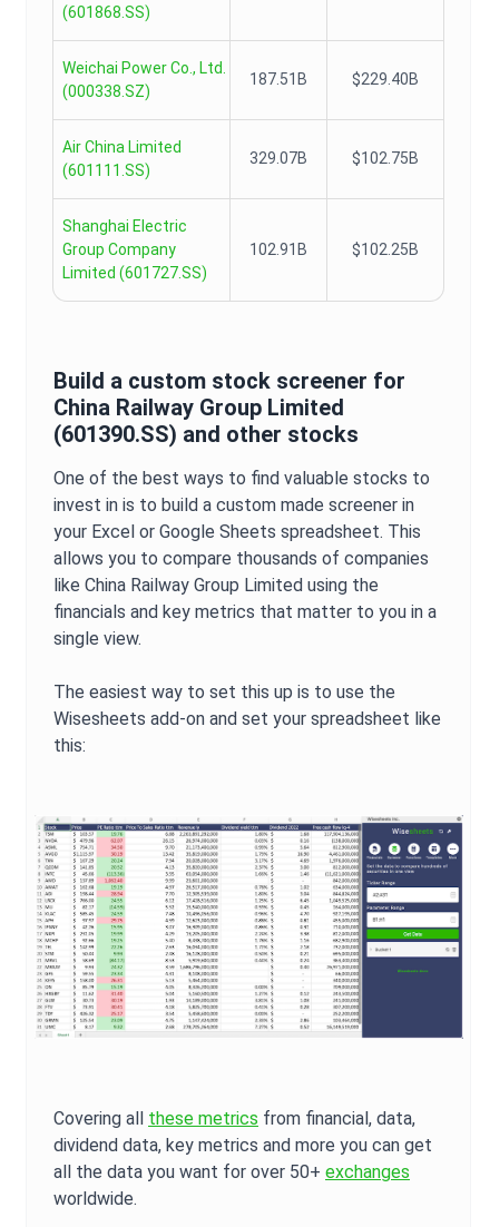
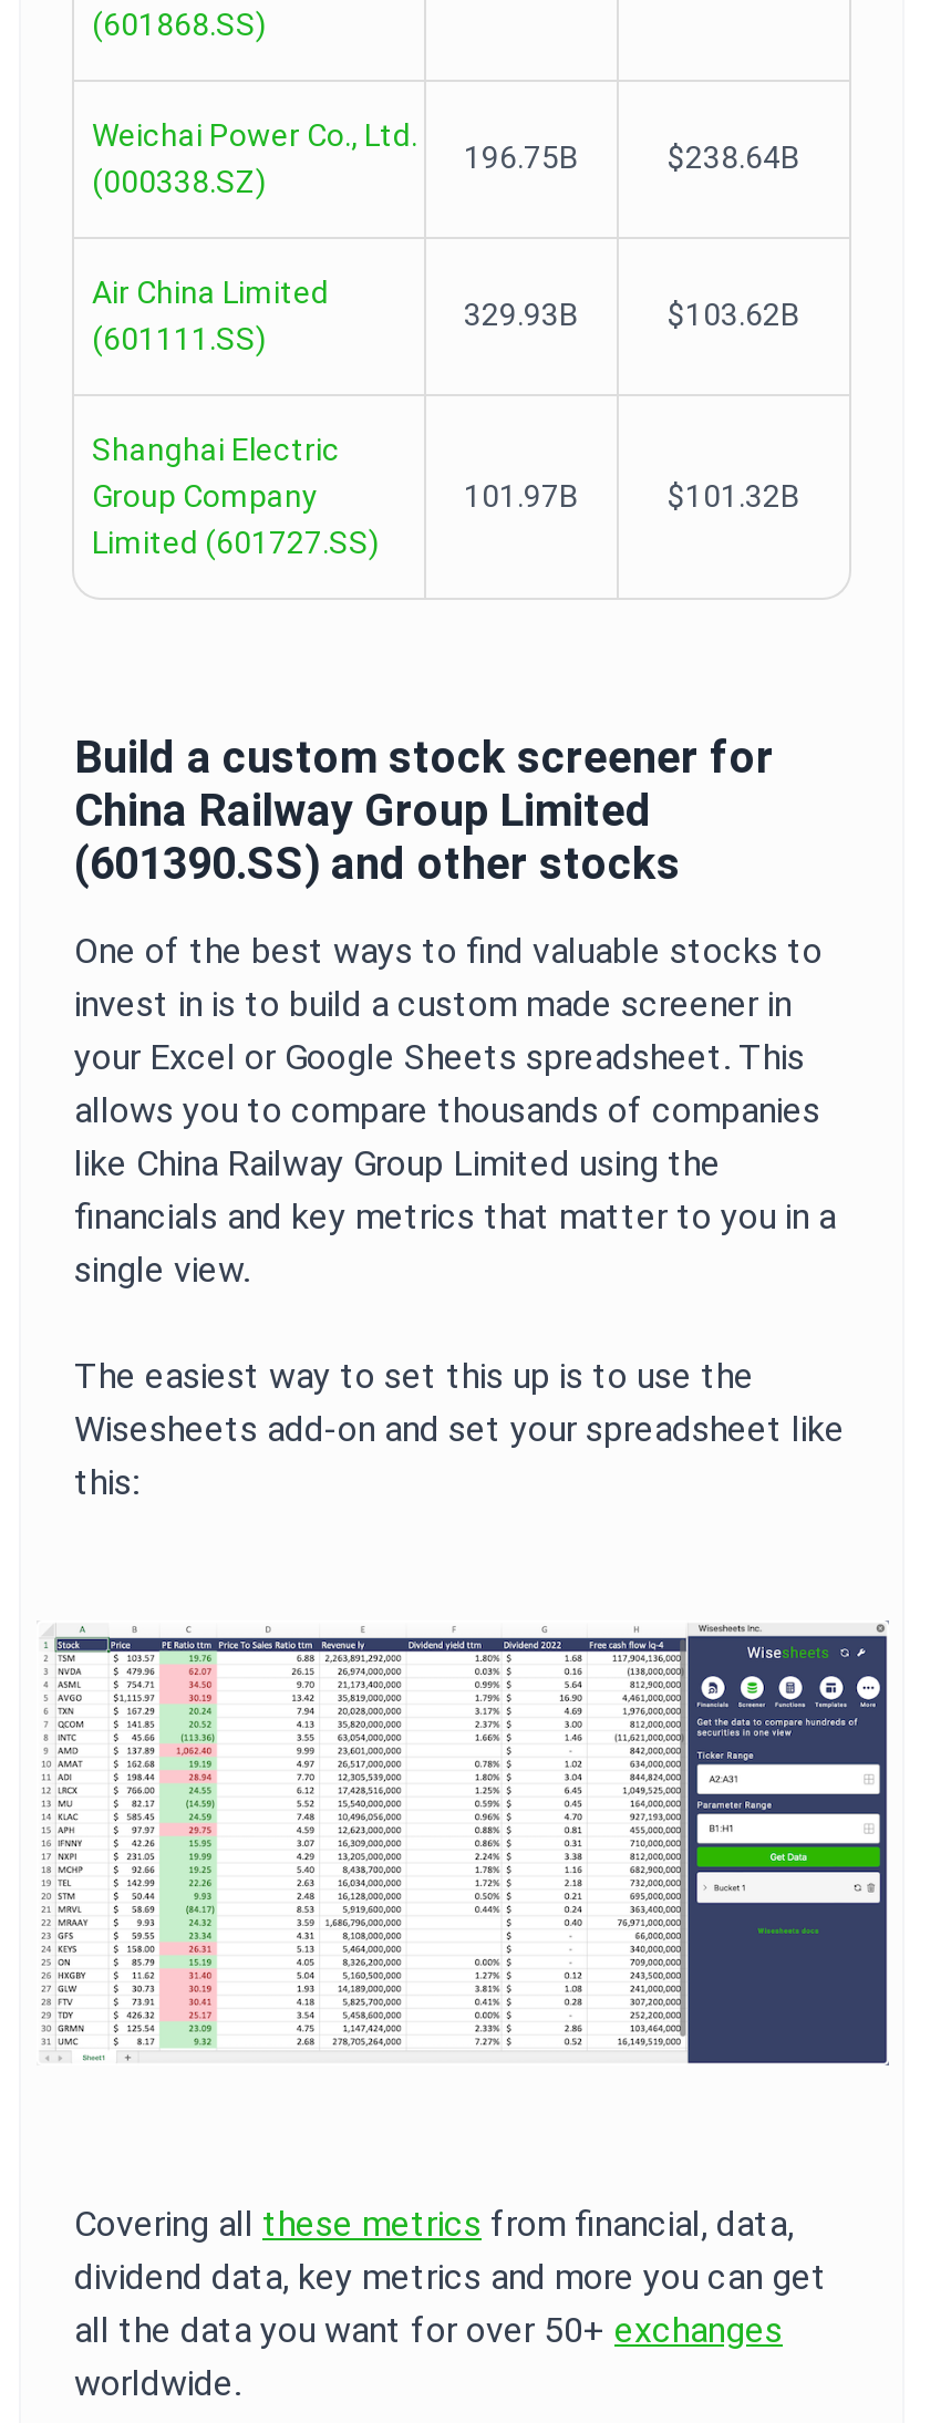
- 187.51B
- $229.40B
+ 196.75B
+ $238.64B

- 329.07B
- $102.75B
+ 329.93B
+ $103.62B

- 102.91B
- $102.25B
+ 101.97B
+ $101.32B
